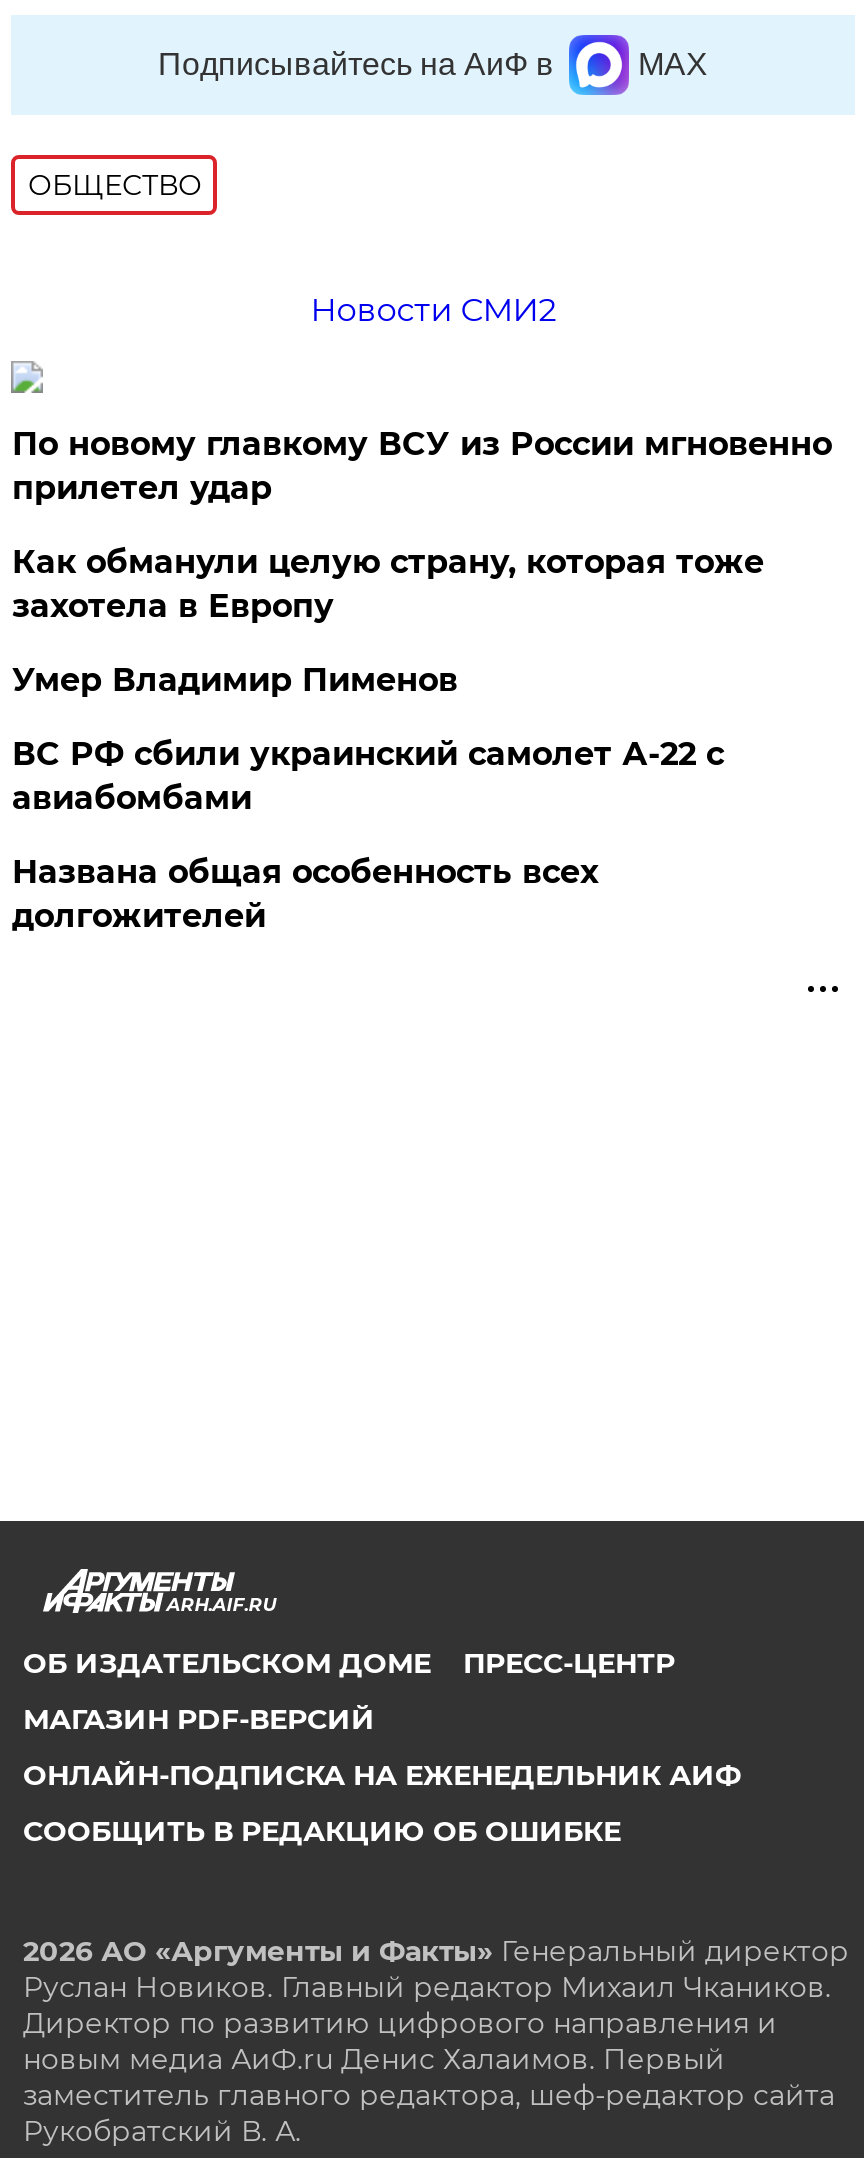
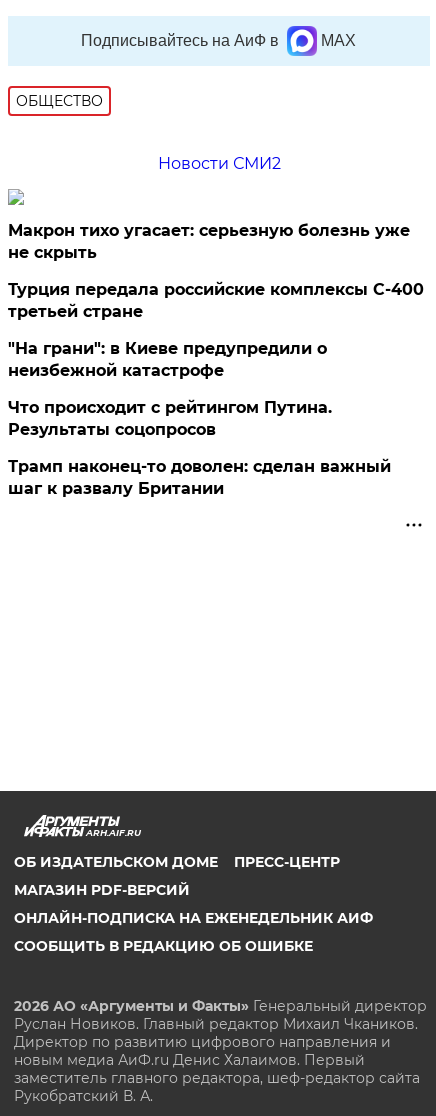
- По новому главкому ВСУ из России мгновенно
- прилетел удар
+ Макрон тихо угасает: серьезную болезнь уже
+ не скрыть

- Как обманули целую страну, которая тоже
- захотела в Европу
+ Турция передала российские комплексы С-400
+ третьей стране

- Умер Владимир Пименов
+ "На грани": в Киеве предупредили о
+ неизбежной катастрофе

- ВС РФ сбили украинский самолет А-22 с
- авиабомбами
+ Что происходит с рейтингом Путина.
+ Результаты соцопросов

- Названа общая особенность всех
- долгожителей
+ Трамп наконец-то доволен: сделан важный
+ шаг к развалу Британии
